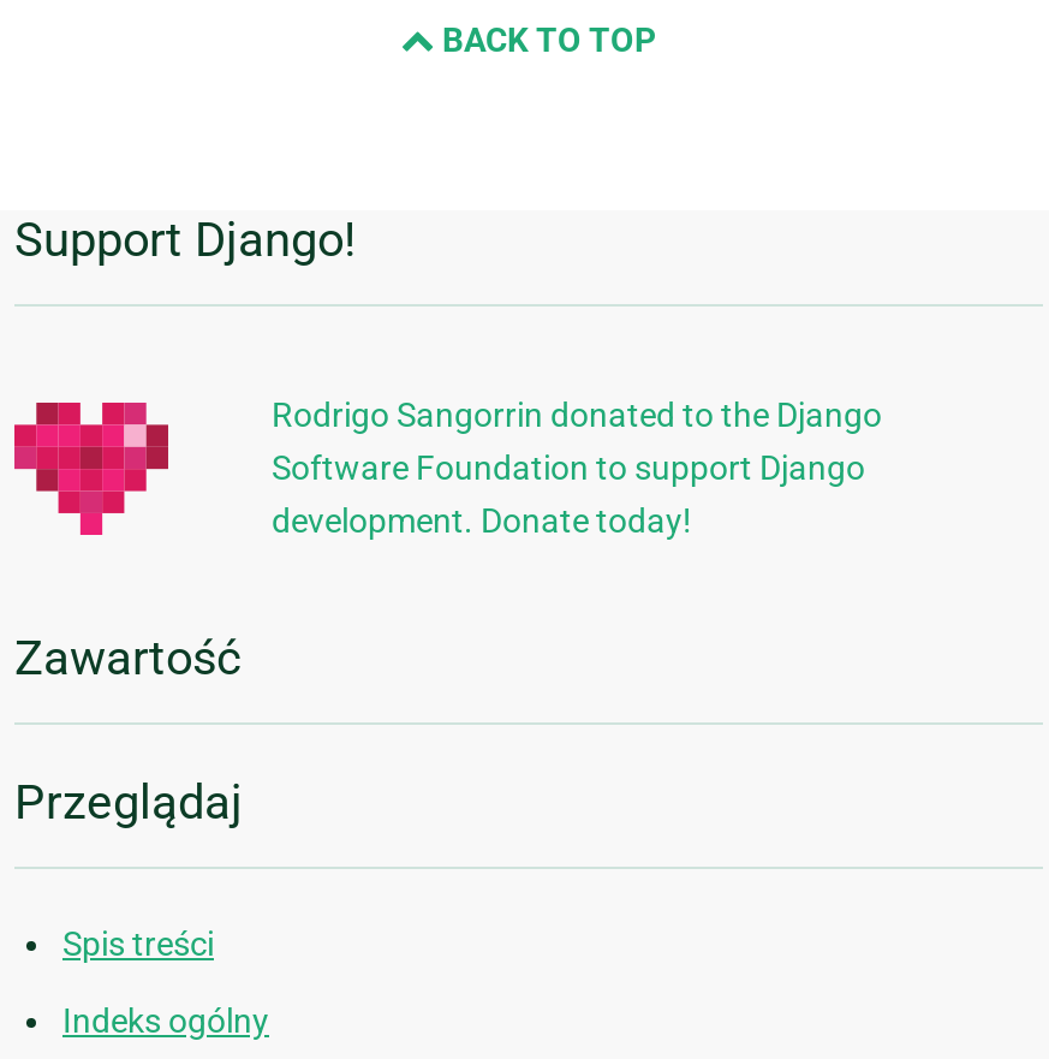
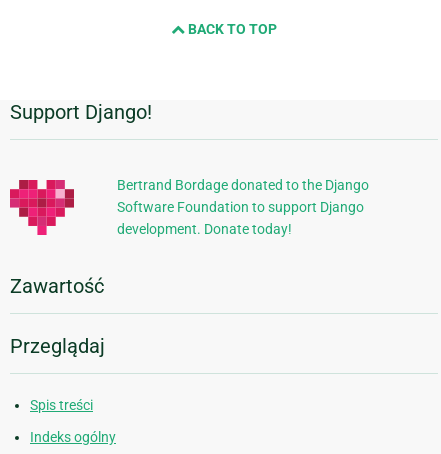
- Rodrigo Sangorrin donated to the Django
+ Bertrand Bordage donated to the Django
